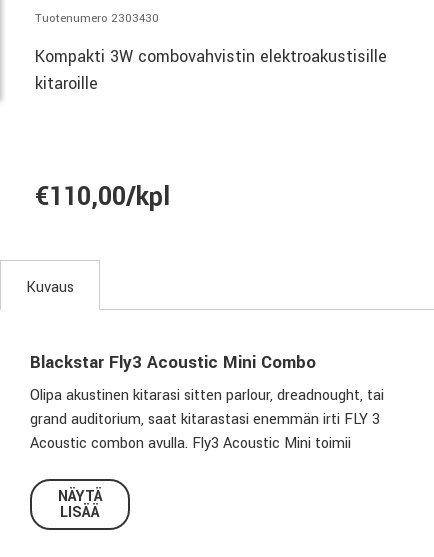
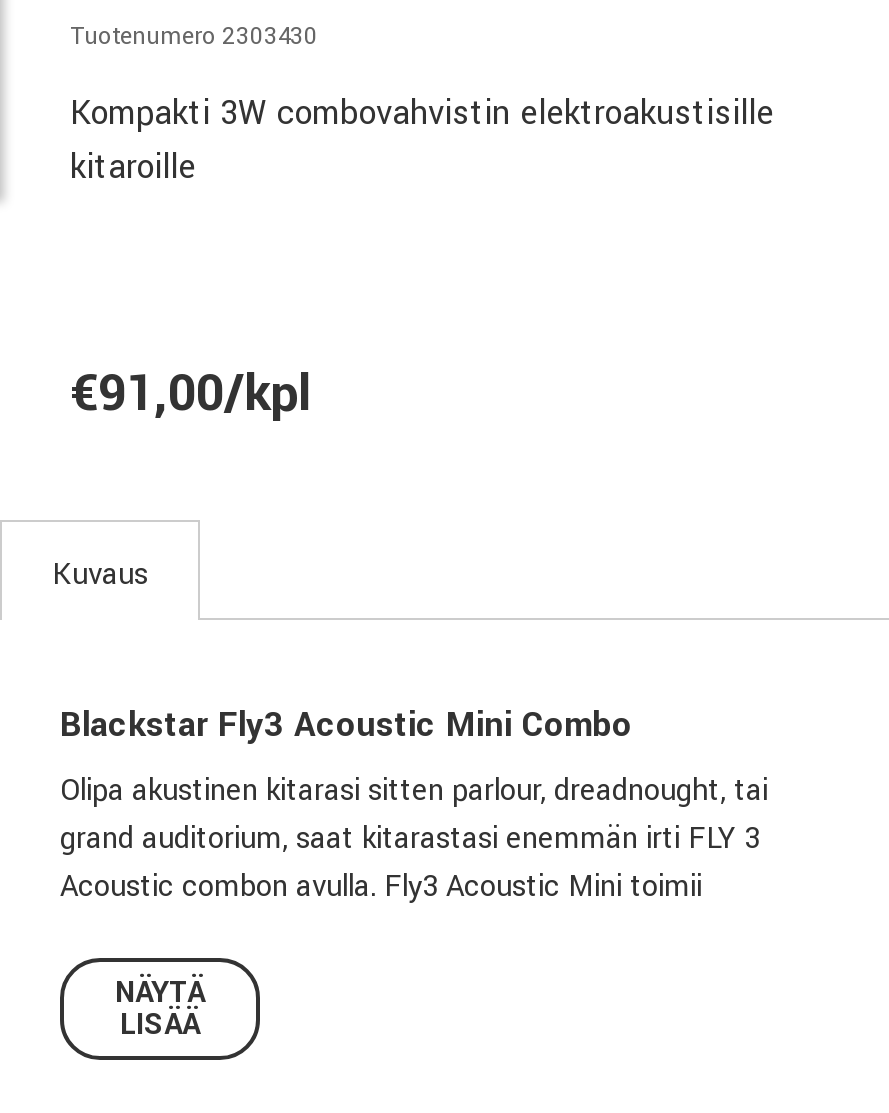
- €110,00/kpl
+ €91,00/kpl
